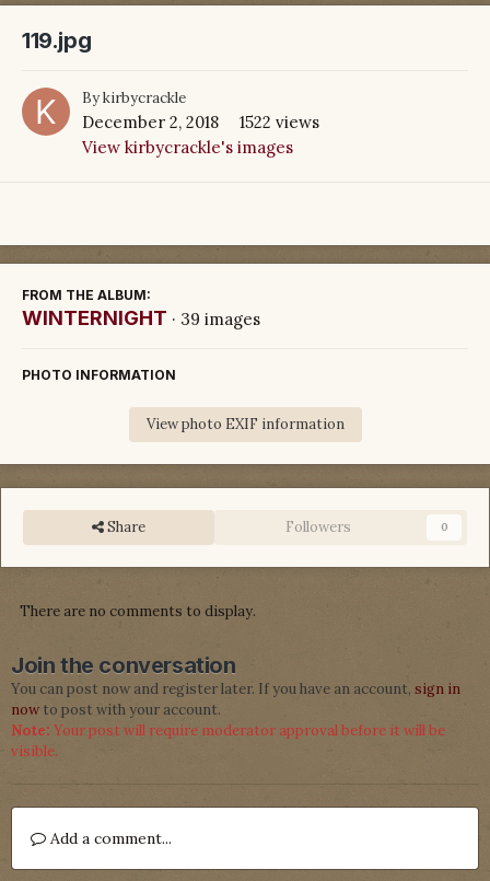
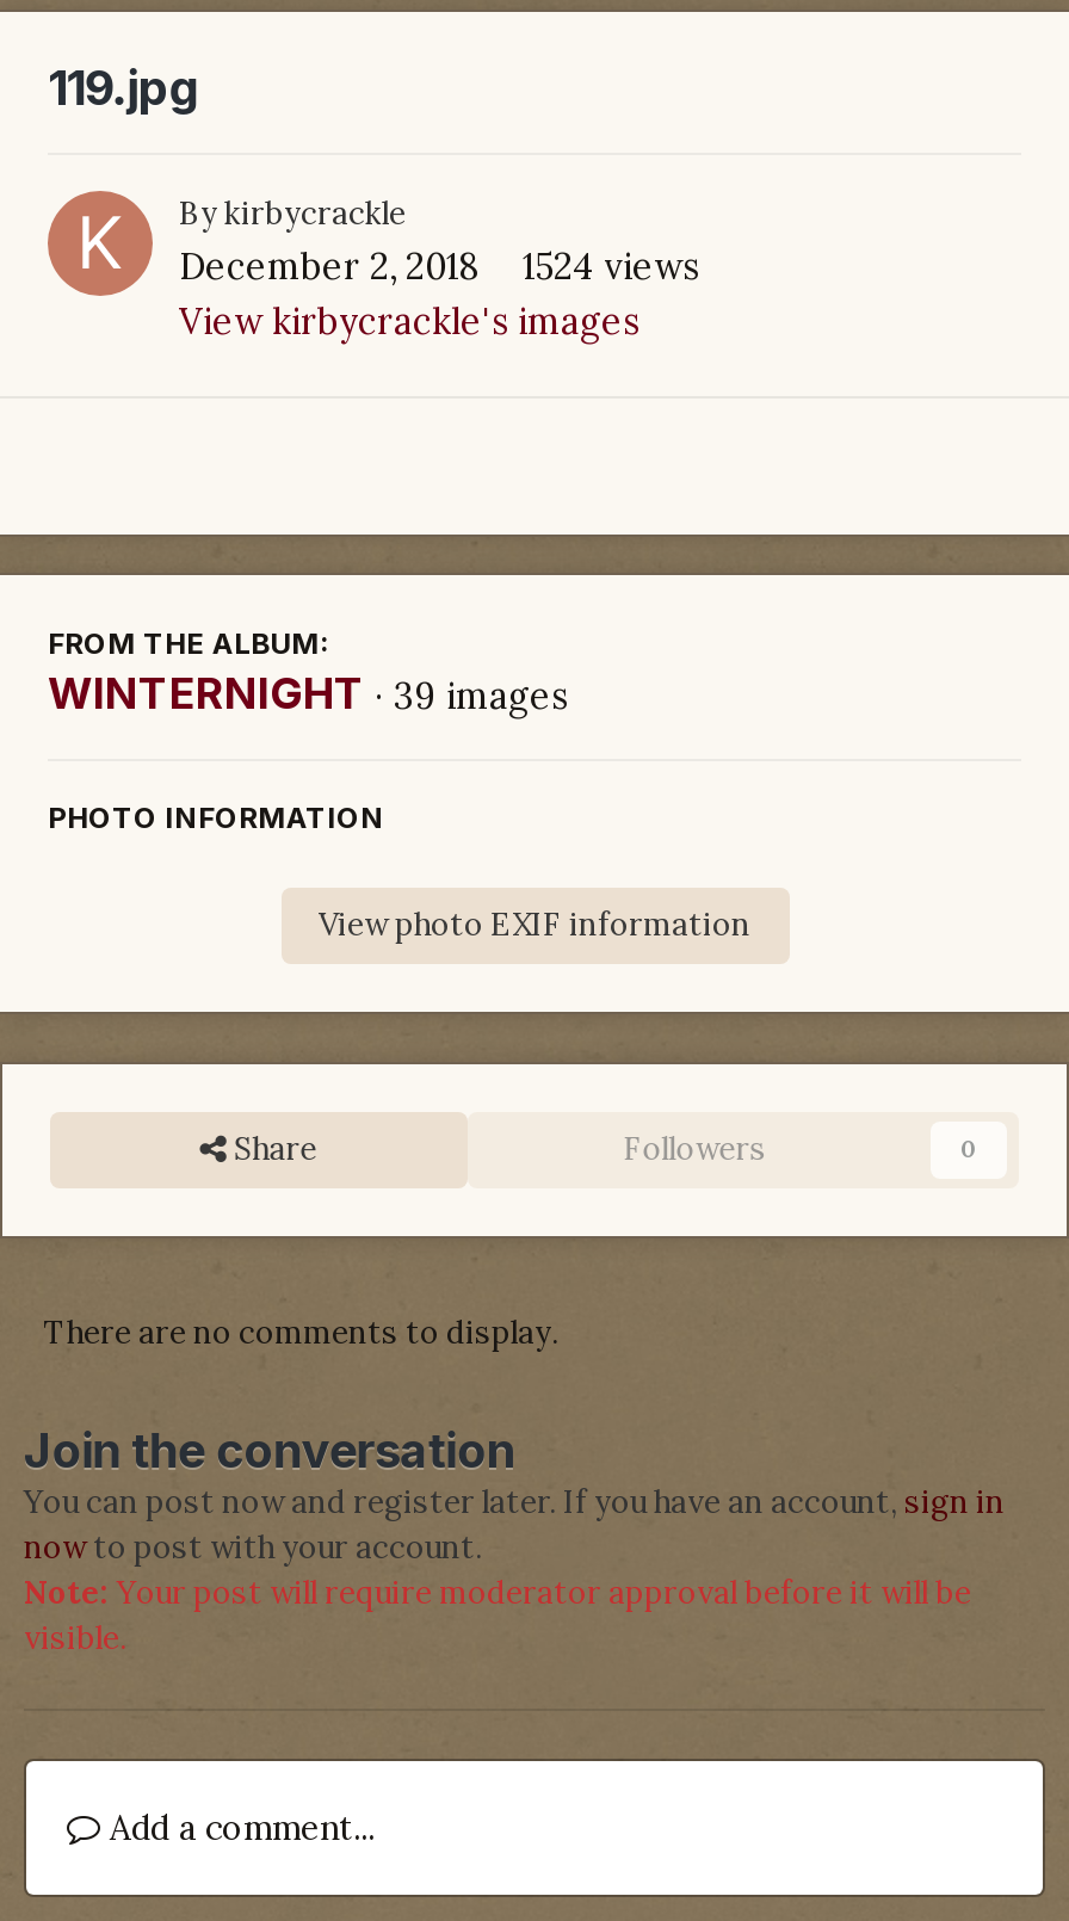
- December 2, 2018 1522 views
+ December 2, 2018 1524 views
